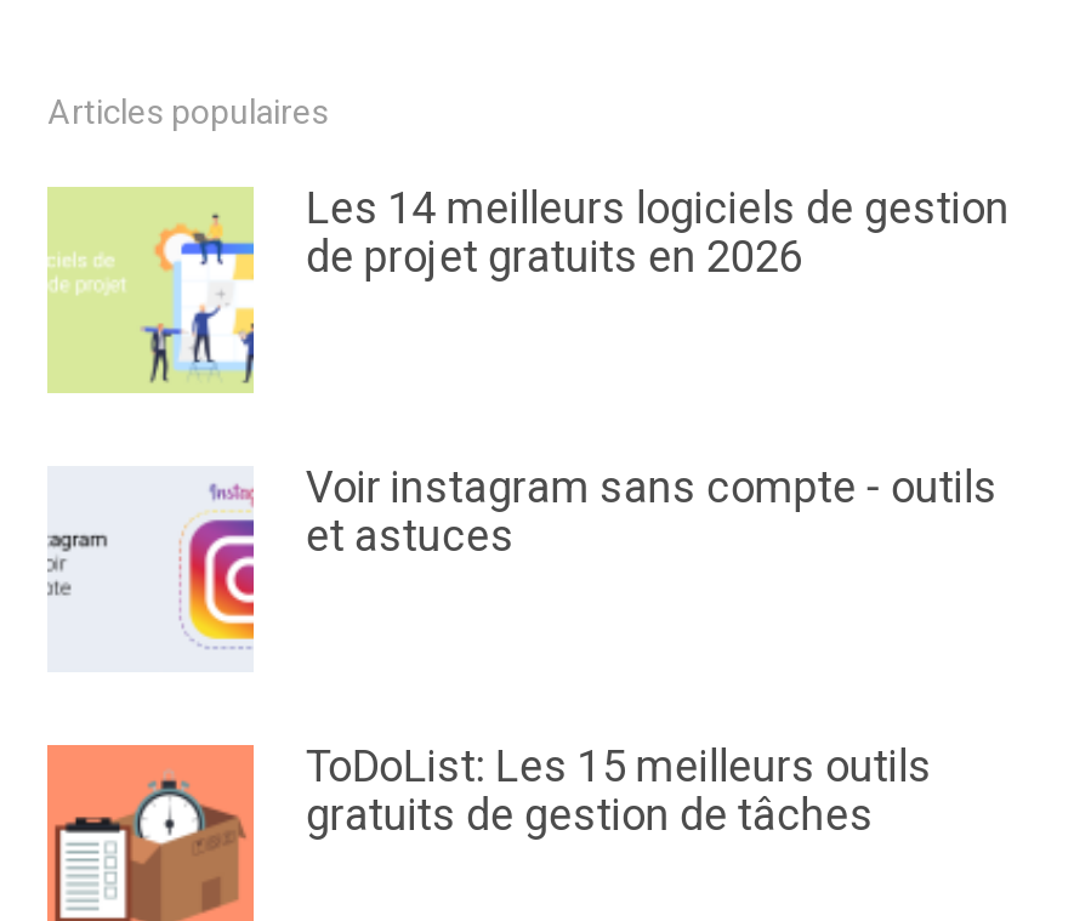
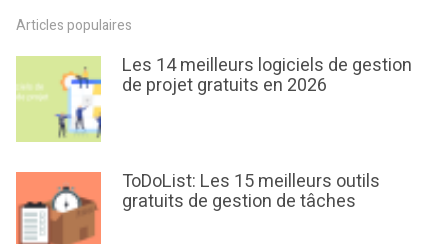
- [image]
- Voir instagram sans compte - outils
- et astuces
